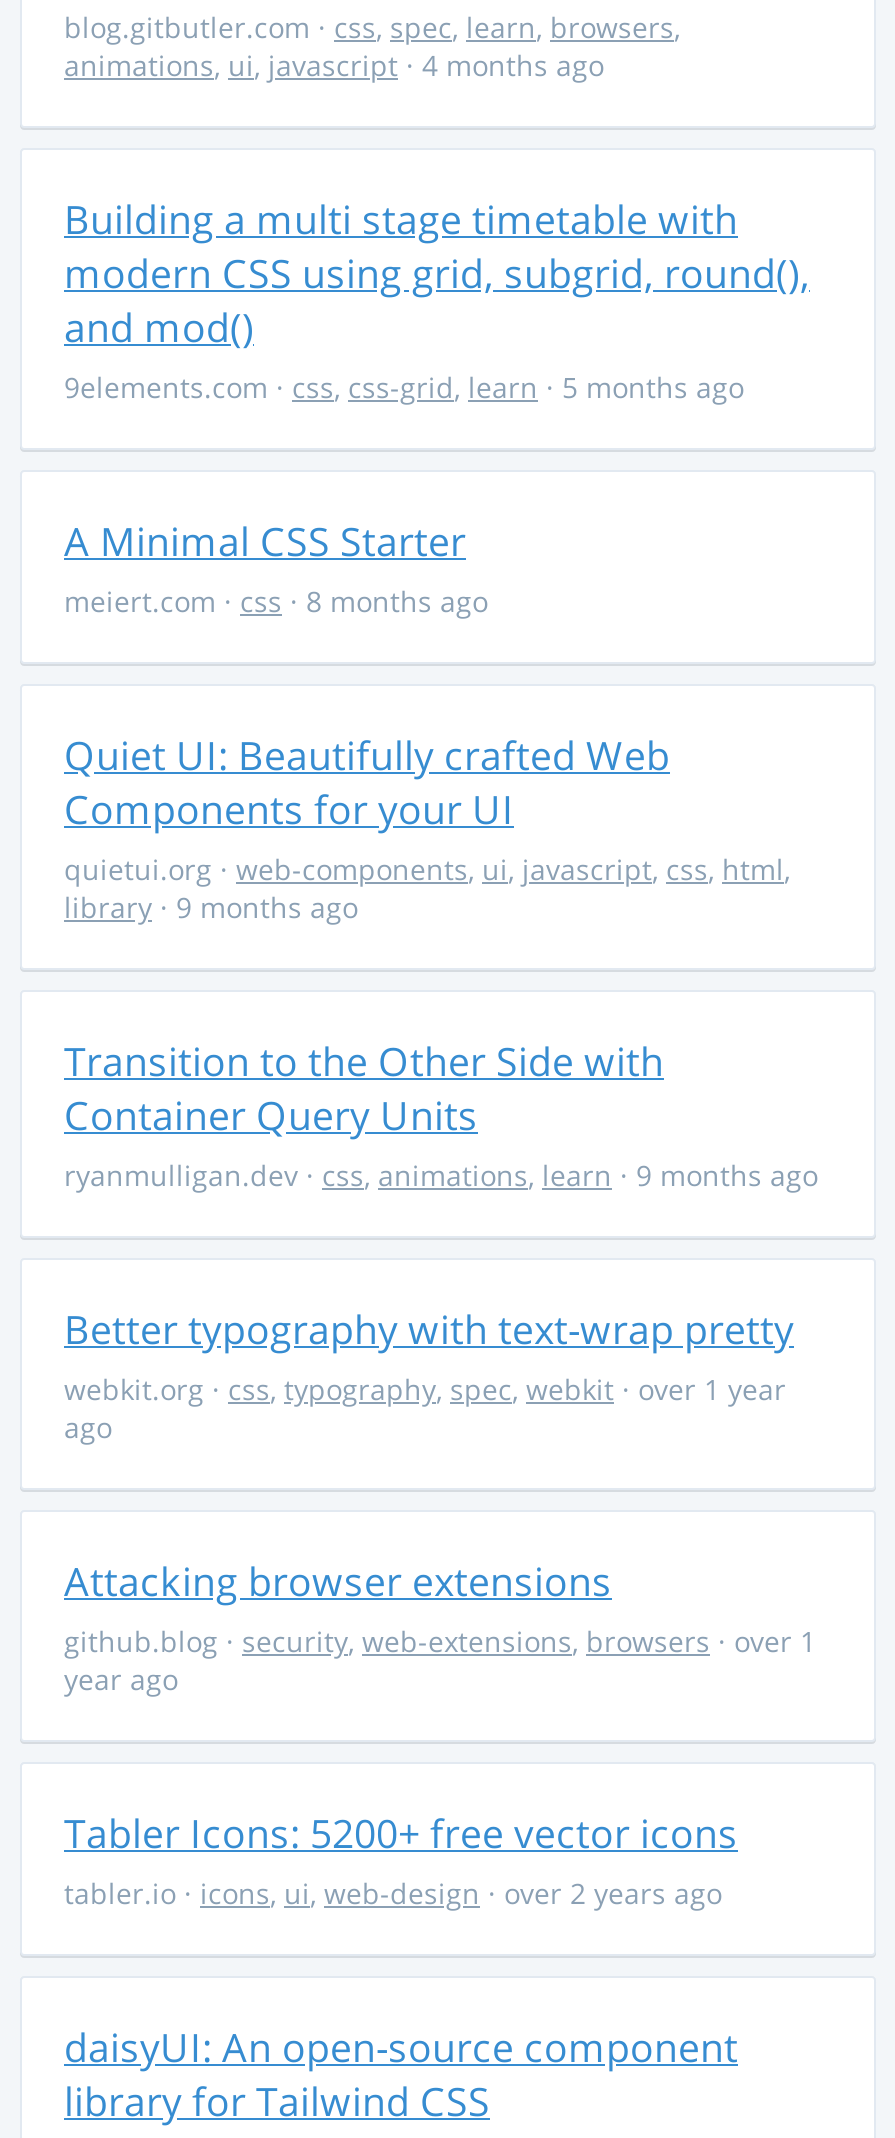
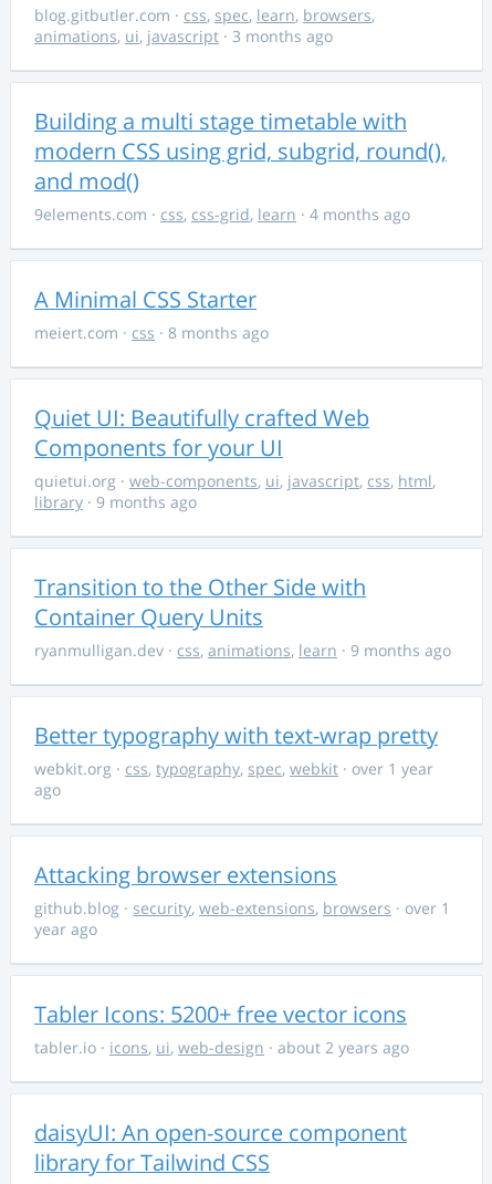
- animations, ui, javascript · 4 months ago
+ animations, ui, javascript · 3 months ago

- 9elements.com · css, css-grid, learn · 5 months ago
+ 9elements.com · css, css-grid, learn · 4 months ago

- tabler.io · icons, ui, web-design · over 2 years ago
+ tabler.io · icons, ui, web-design · about 2 years ago
